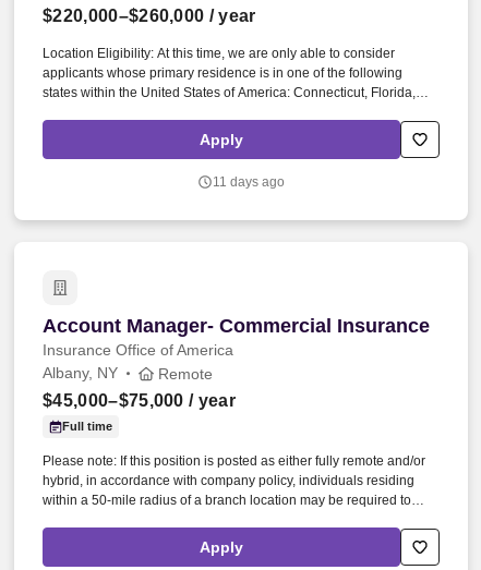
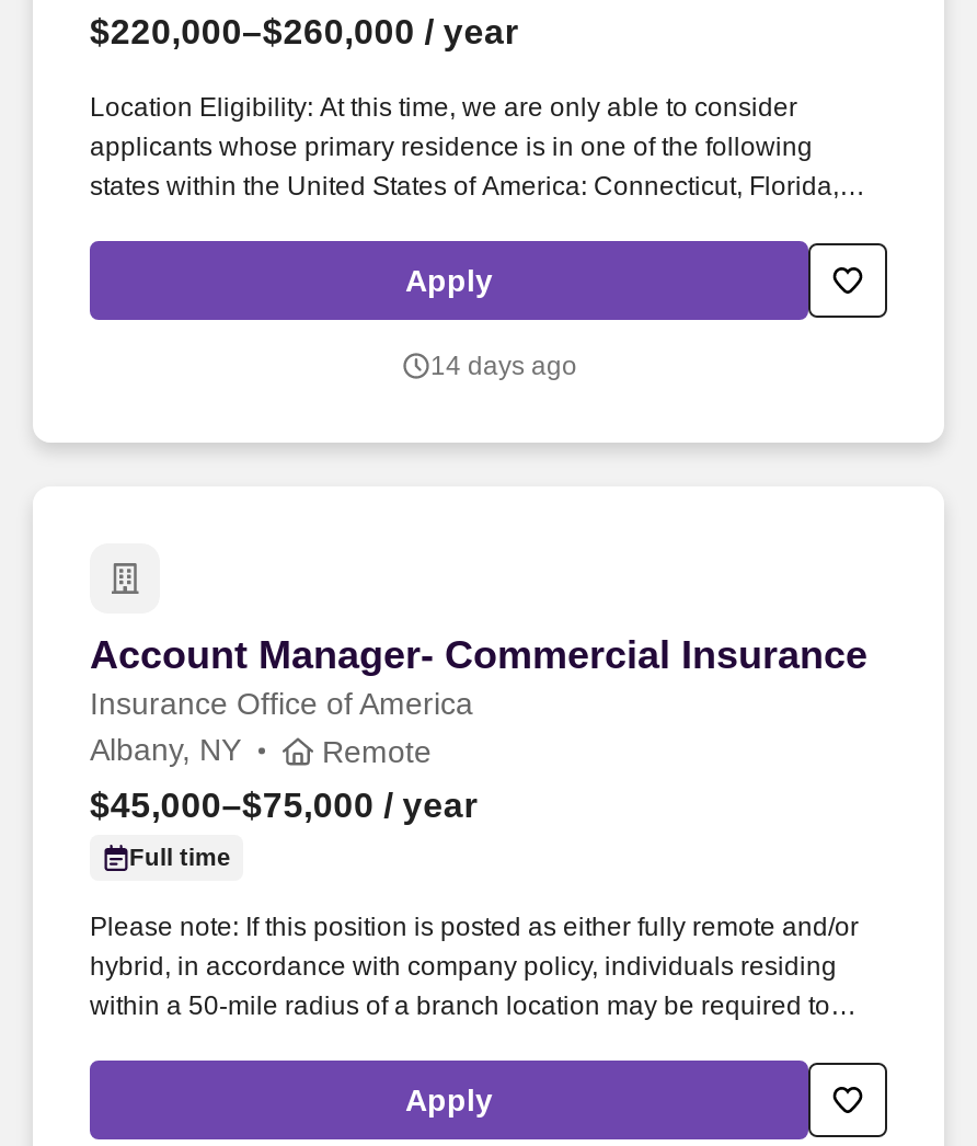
- 11 days ago
+ 14 days ago
